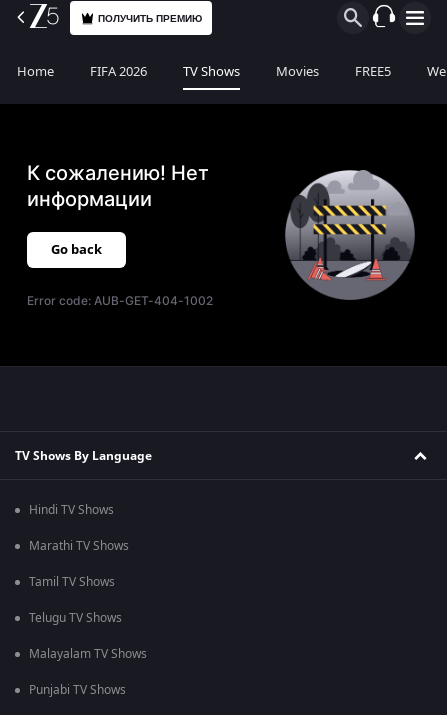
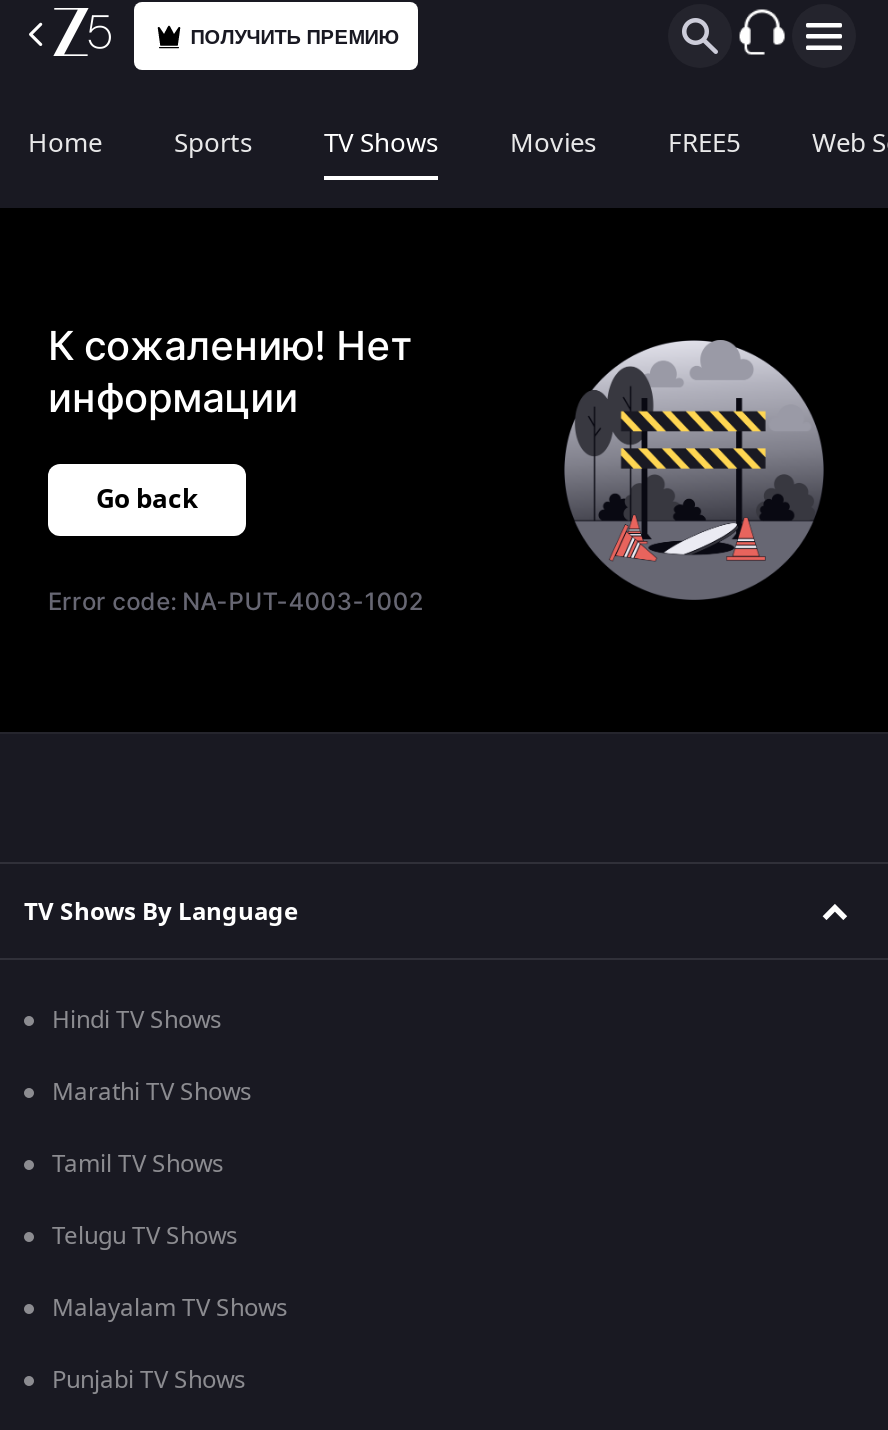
- FIFA 2026
+ Sports

- Error code: AUB-GET-404-1002
+ Error code: NA-PUT-4003-1002
